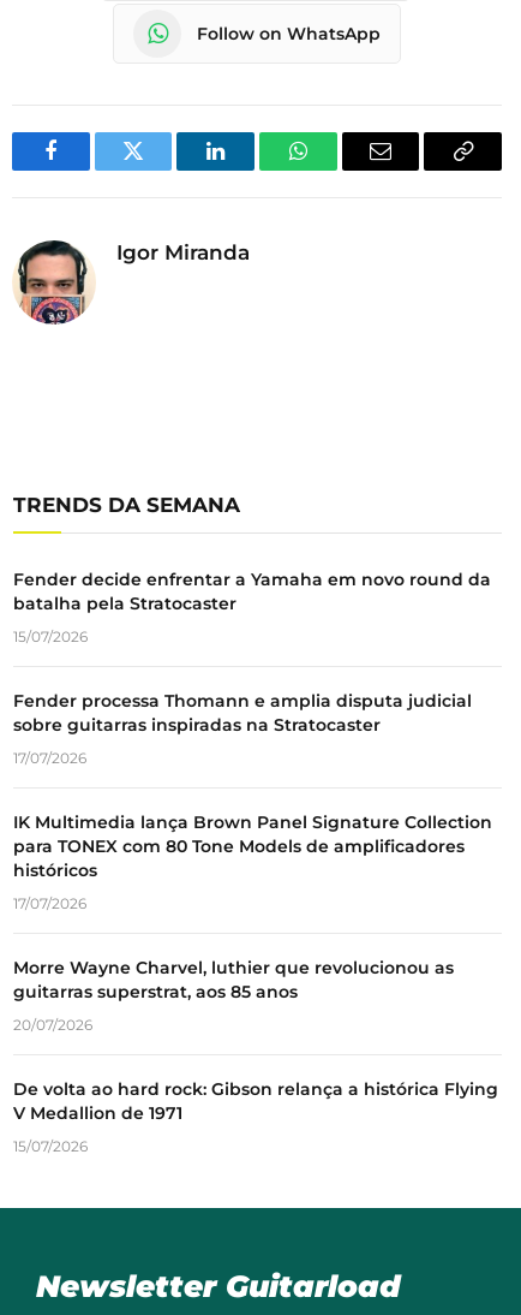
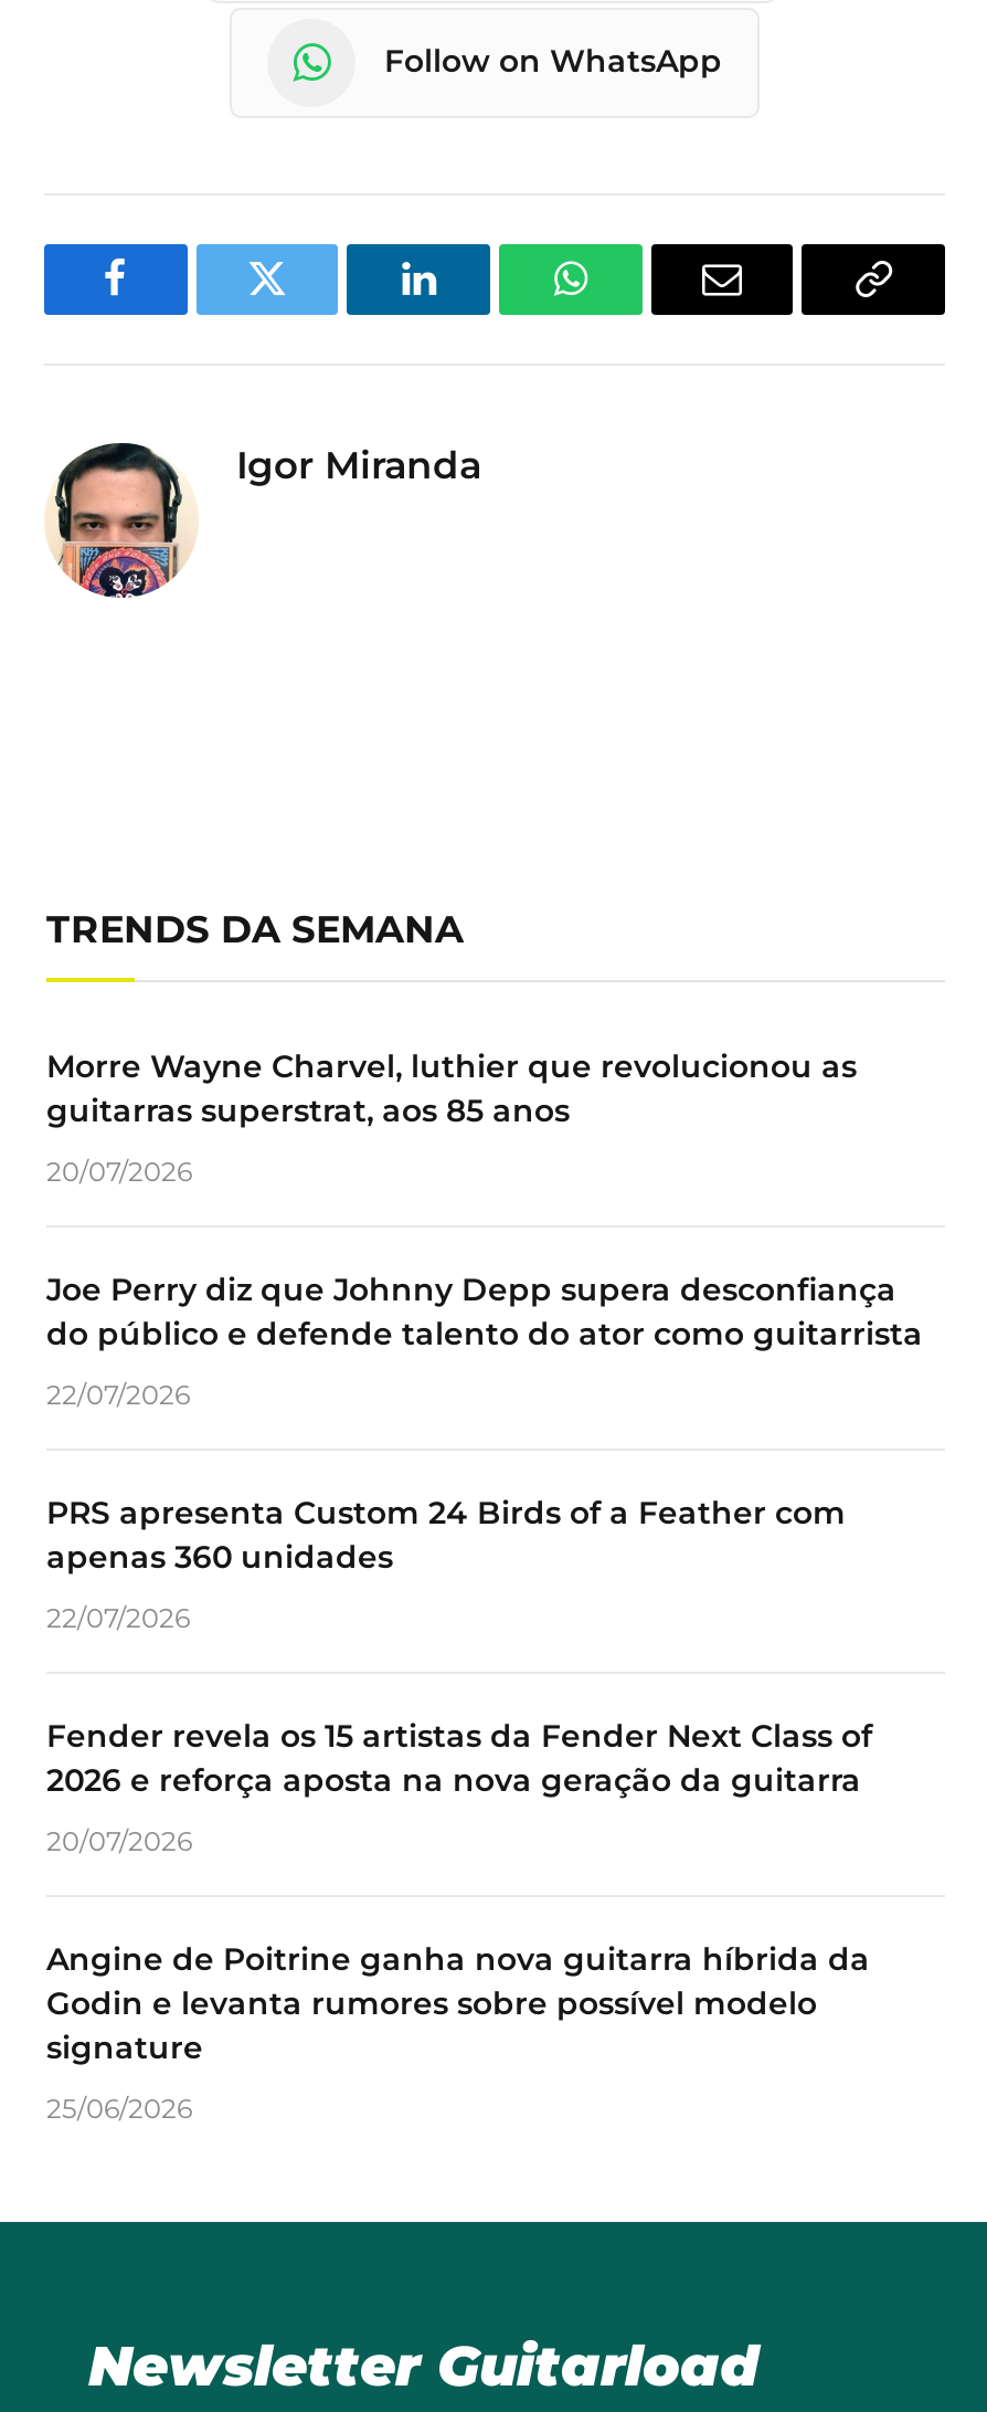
- Fender decide enfrentar a Yamaha em novo round da
- batalha pela Stratocaster
- 15/07/2026
- Fender processa Thomann e amplia disputa judicial
- sobre guitarras inspiradas na Stratocaster
- 17/07/2026
- IK Multimedia lança Brown Panel Signature Collection
- para TONEX com 80 Tone Models de amplificadores
- históricos
- 17/07/2026

moved up: Morre Wayne Charvel, luthier que revolucionou as | guitarras superstrat, aos 85 anos | 20/07/2026

- De volta ao hard rock: Gibson relança a histórica Flying
- V Medallion de 1971
- 15/07/2026
+ Joe Perry diz que Johnny Depp supera desconfiança
+ do público e defende talento do ator como guitarrista
+ 22/07/2026
+ PRS apresenta Custom 24 Birds of a Feather com
+ apenas 360 unidades
+ 22/07/2026
+ Fender revela os 15 artistas da Fender Next Class of
+ 2026 e reforça aposta na nova geração da guitarra
+ 20/07/2026
+ Angine de Poitrine ganha nova guitarra híbrida da
+ Godin e levanta rumores sobre possível modelo
+ signature
+ 25/06/2026
